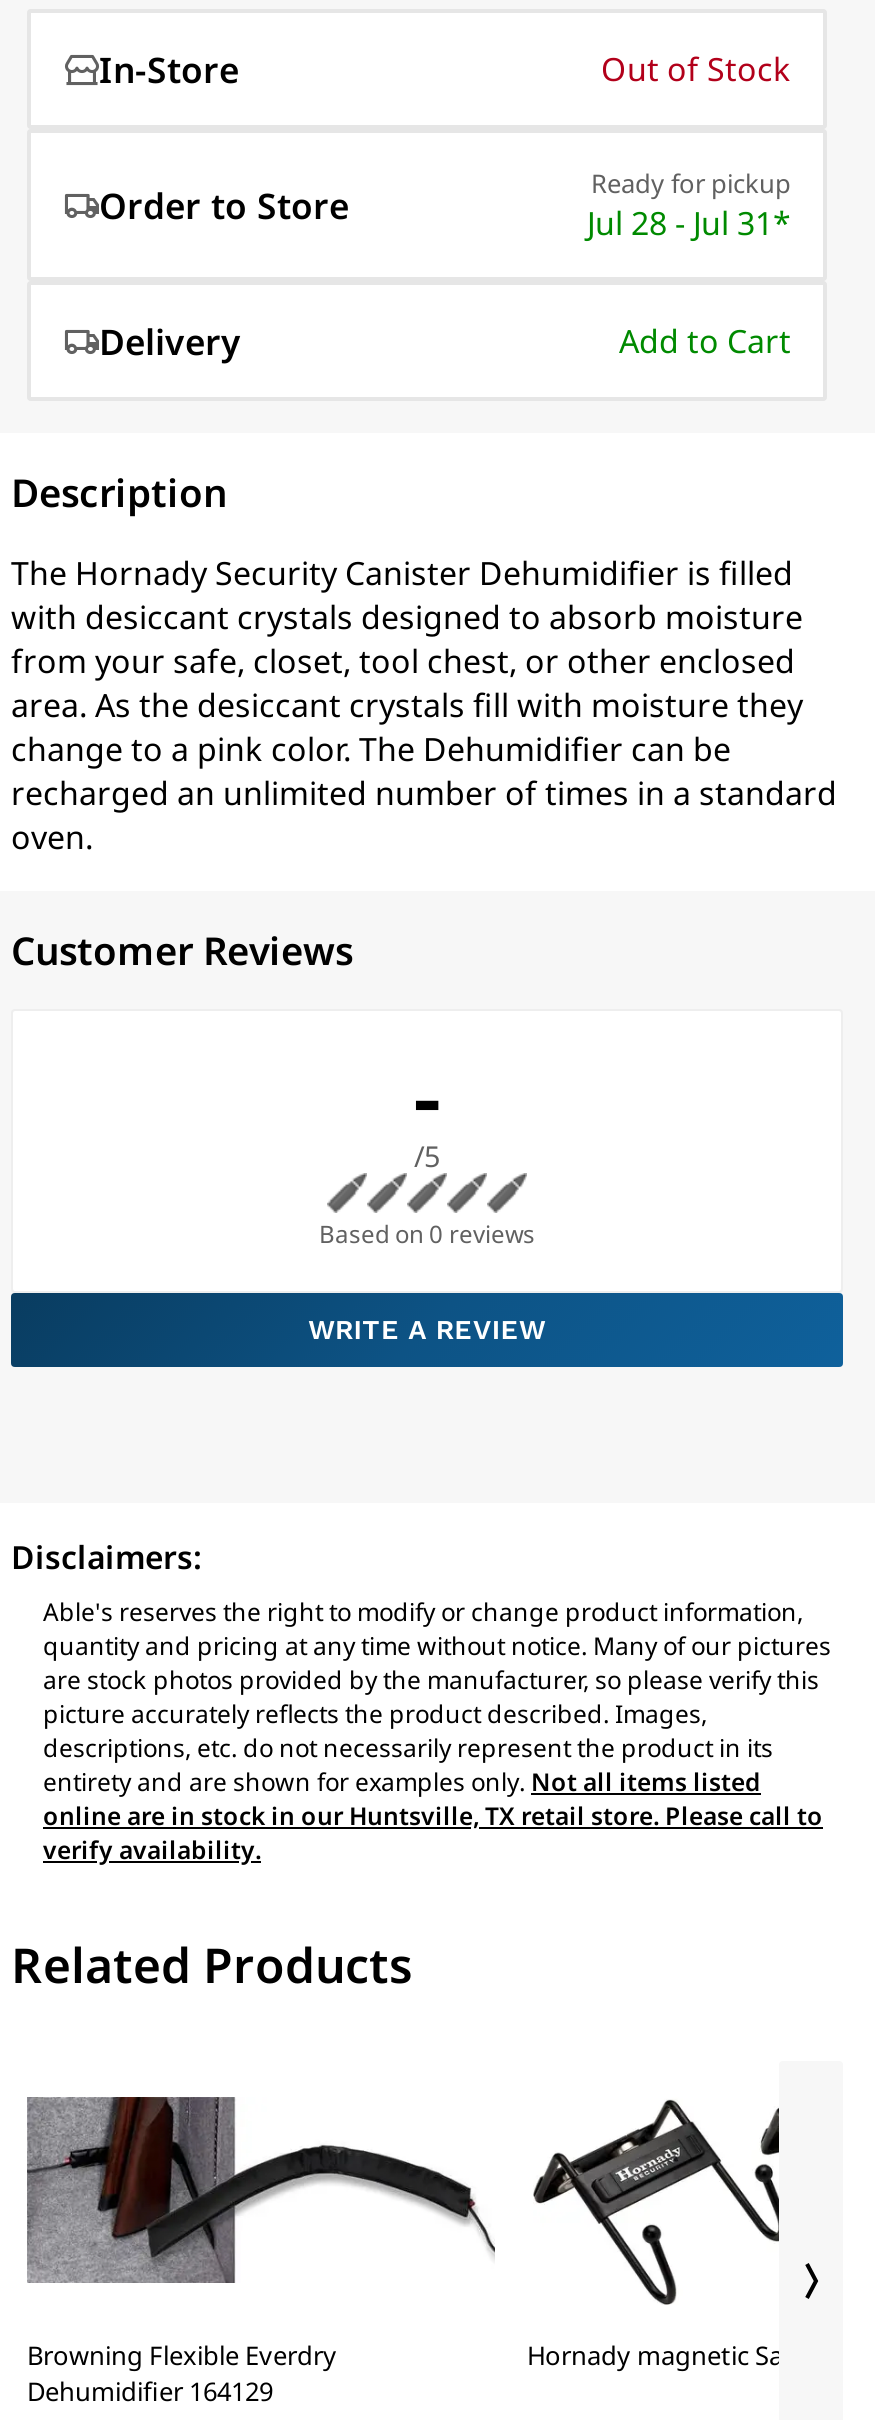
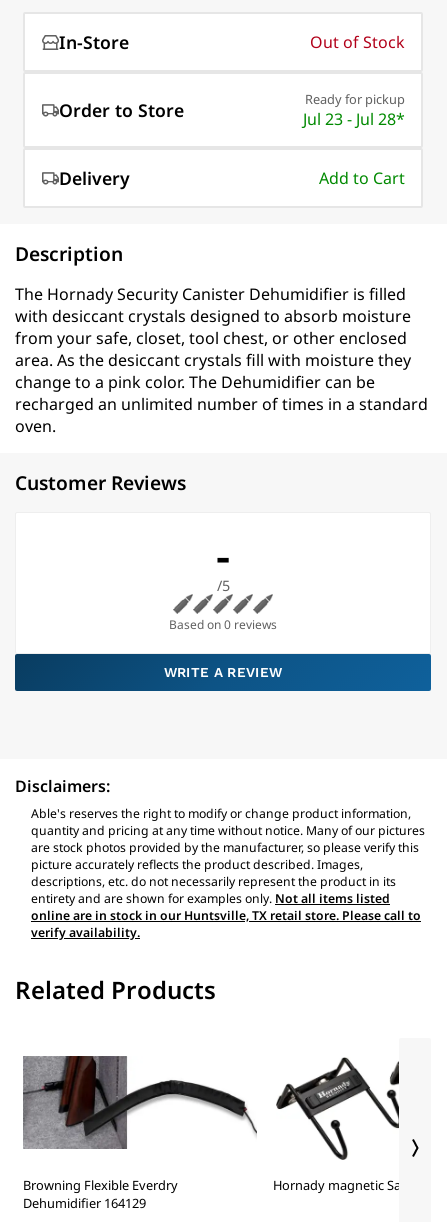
- Jul 28 - Jul 31*
+ Jul 23 - Jul 28*
